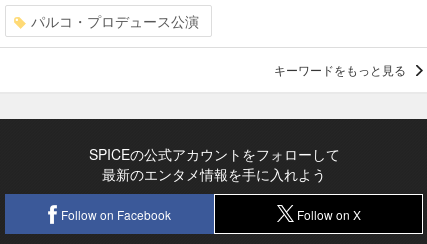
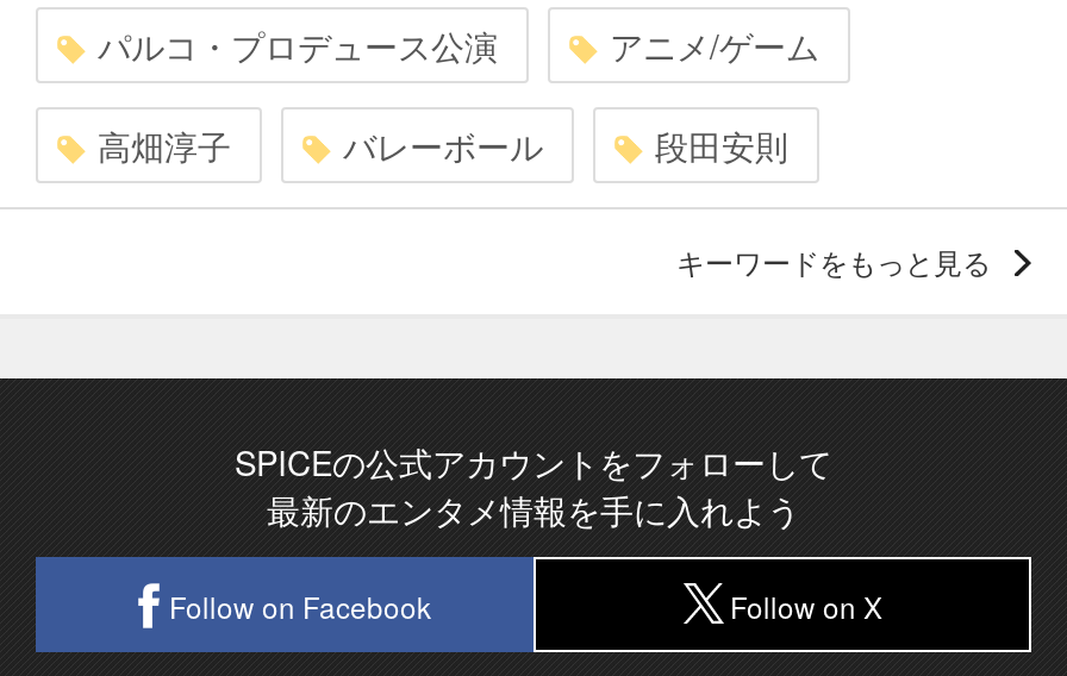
+ アニメ/ゲーム
+ 高畑淳子
+ バレーボール
+ 段田安則
